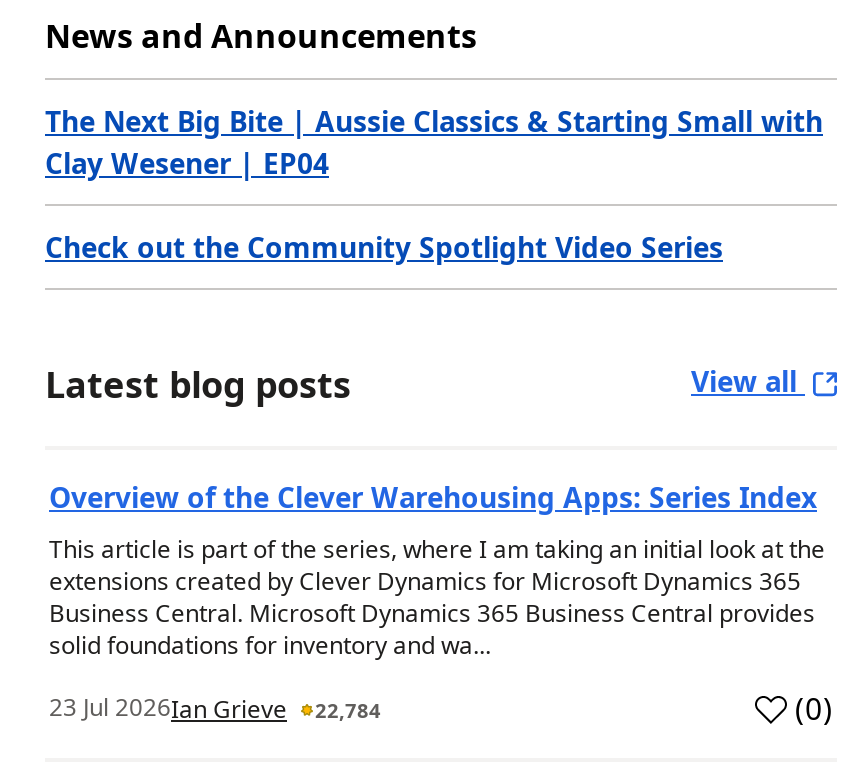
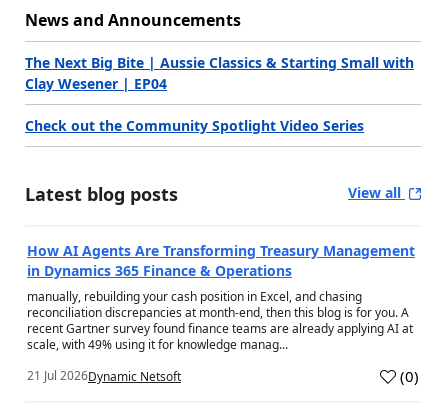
- Overview of the Clever Warehousing Apps: Series Index
- This article is part of the series, where I am taking an initial look at the
- extensions created by Clever Dynamics for Microsoft Dynamics 365
- Business Central. Microsoft Dynamics 365 Business Central provides
- solid foundations for inventory and wa...
+ How AI Agents Are Transforming Treasury Management
+ in Dynamics 365 Finance & Operations
+ manually, rebuilding your cash position in Excel, and chasing
+ reconciliation discrepancies at month-end, then this blog is for you. A
+ recent Gartner survey found finance teams are already applying AI at
+ scale, with 49% using it for knowledge manag...

- 23 Jul 2026Ian Grieve
- 22,784
+ 21 Jul 2026Dynamic Netsoft
